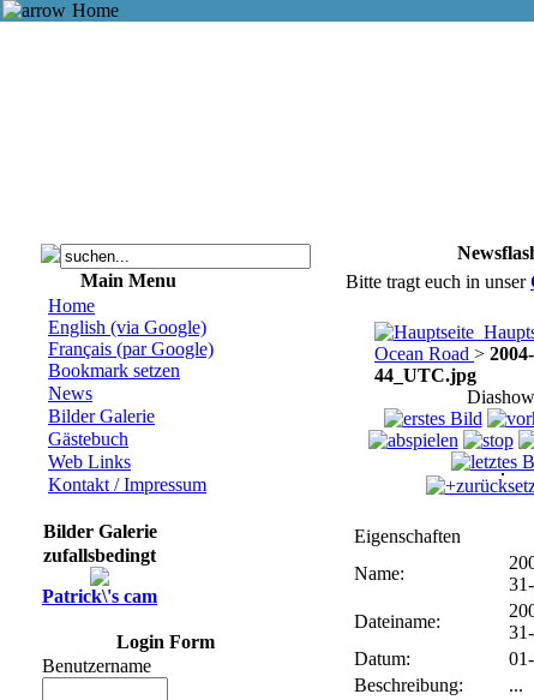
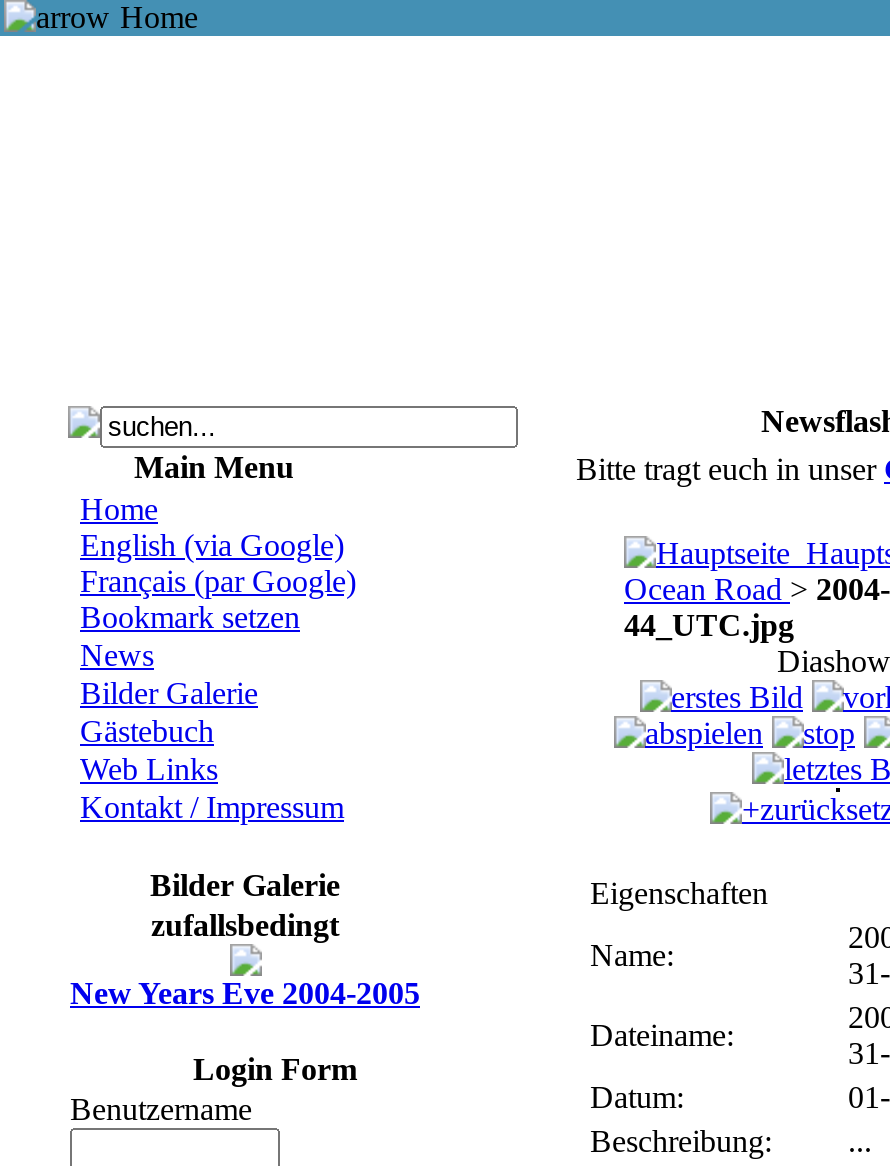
- Patrick\'s cam
+ New Years Eve 2004-2005
